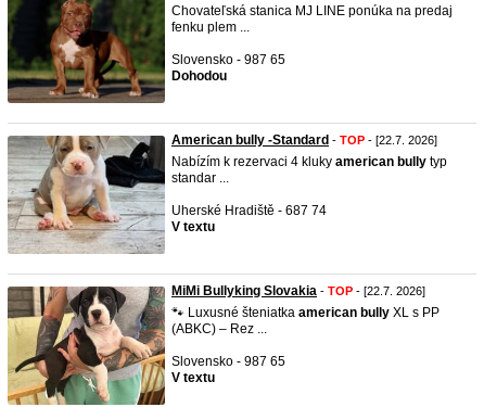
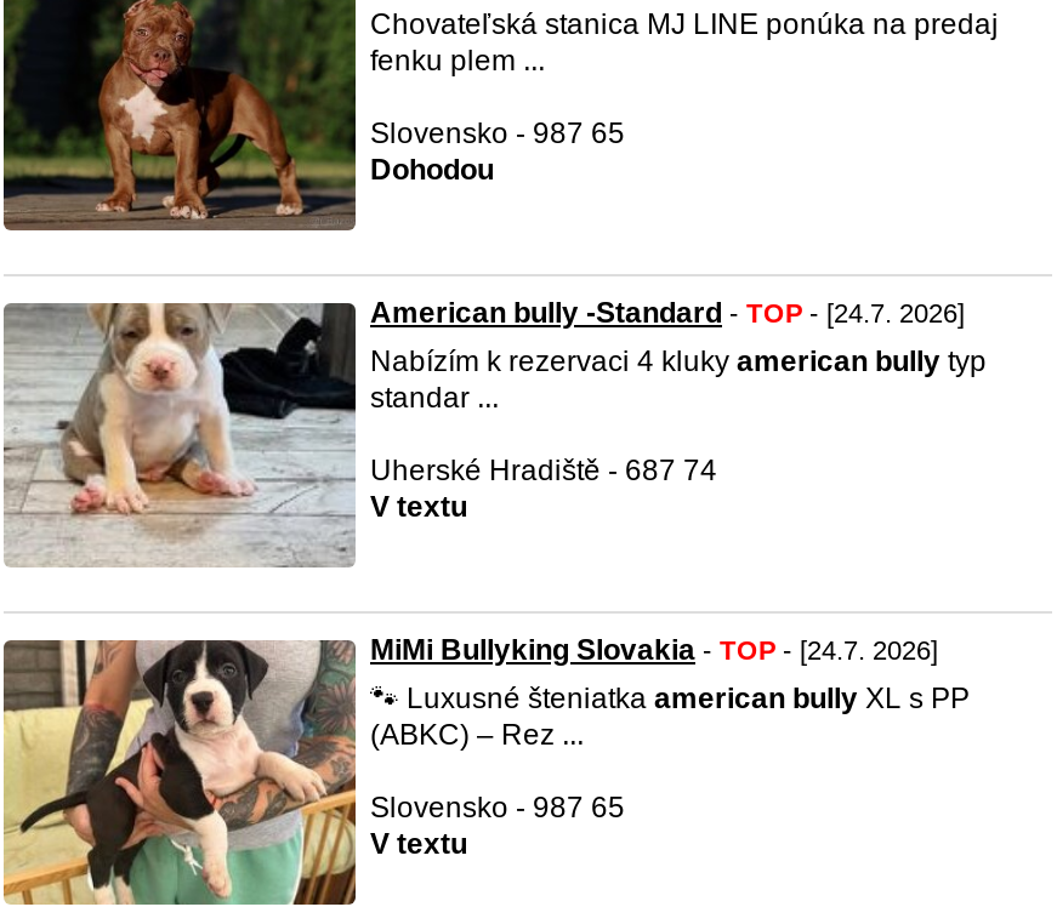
- American bully -Standard - TOP - [22.7. 2026]
+ American bully -Standard - TOP - [24.7. 2026]

- MiMi Bullyking Slovakia - TOP - [22.7. 2026]
+ MiMi Bullyking Slovakia - TOP - [24.7. 2026]
